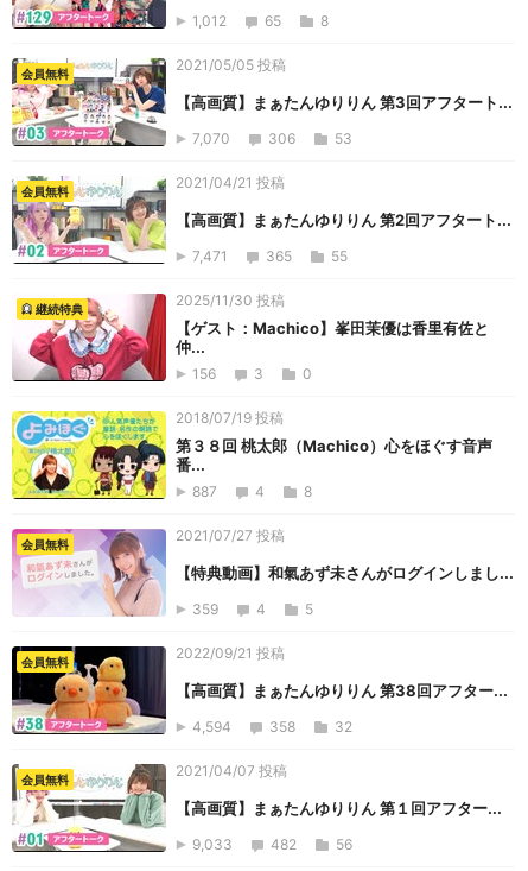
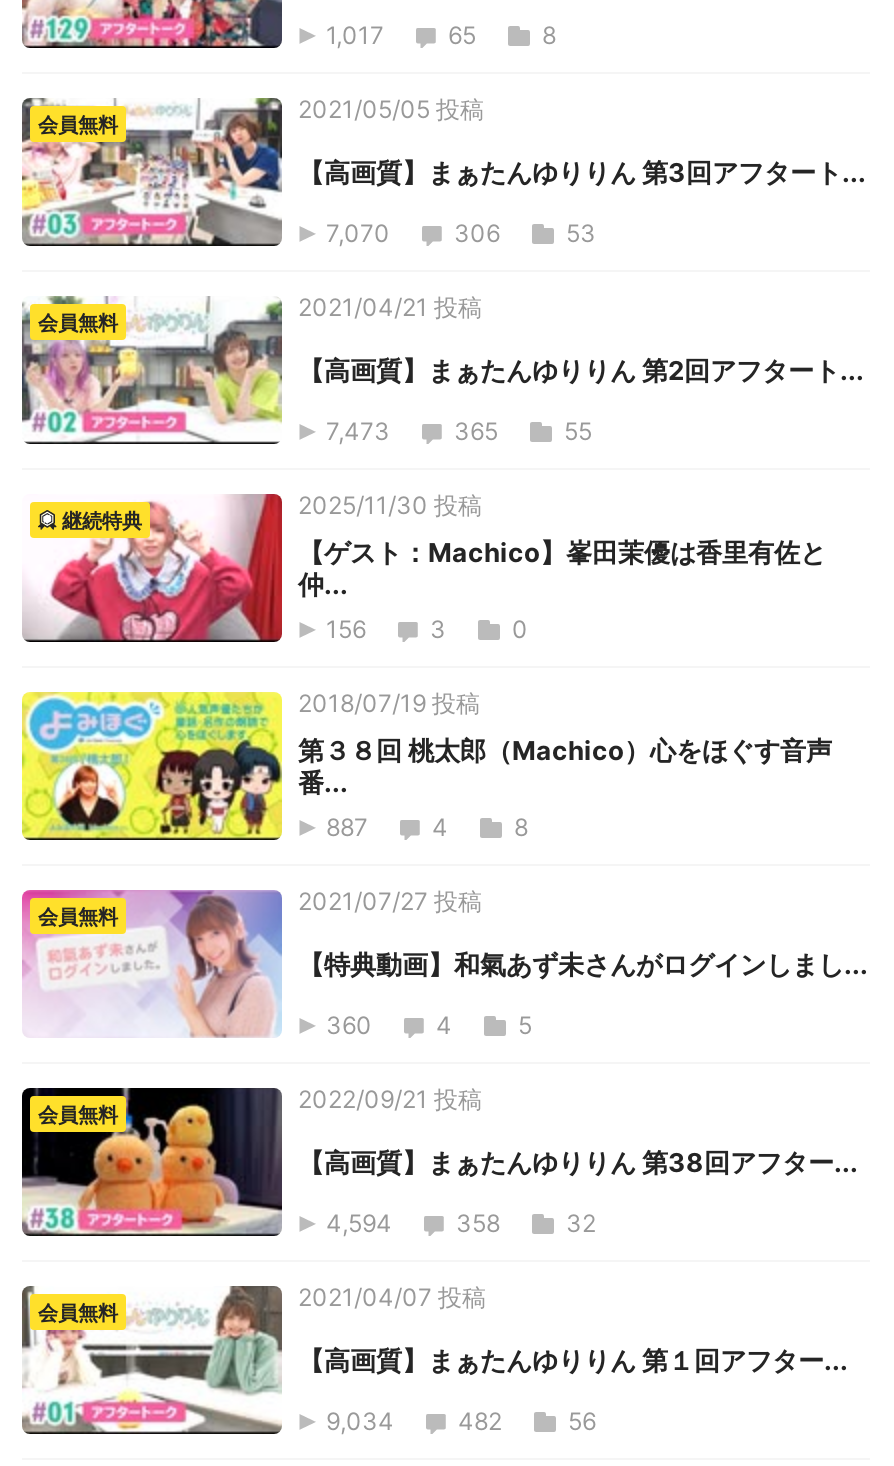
- 1,012
+ 1,017

- 7,471
+ 7,473

- 359
+ 360

- 9,033
+ 9,034
